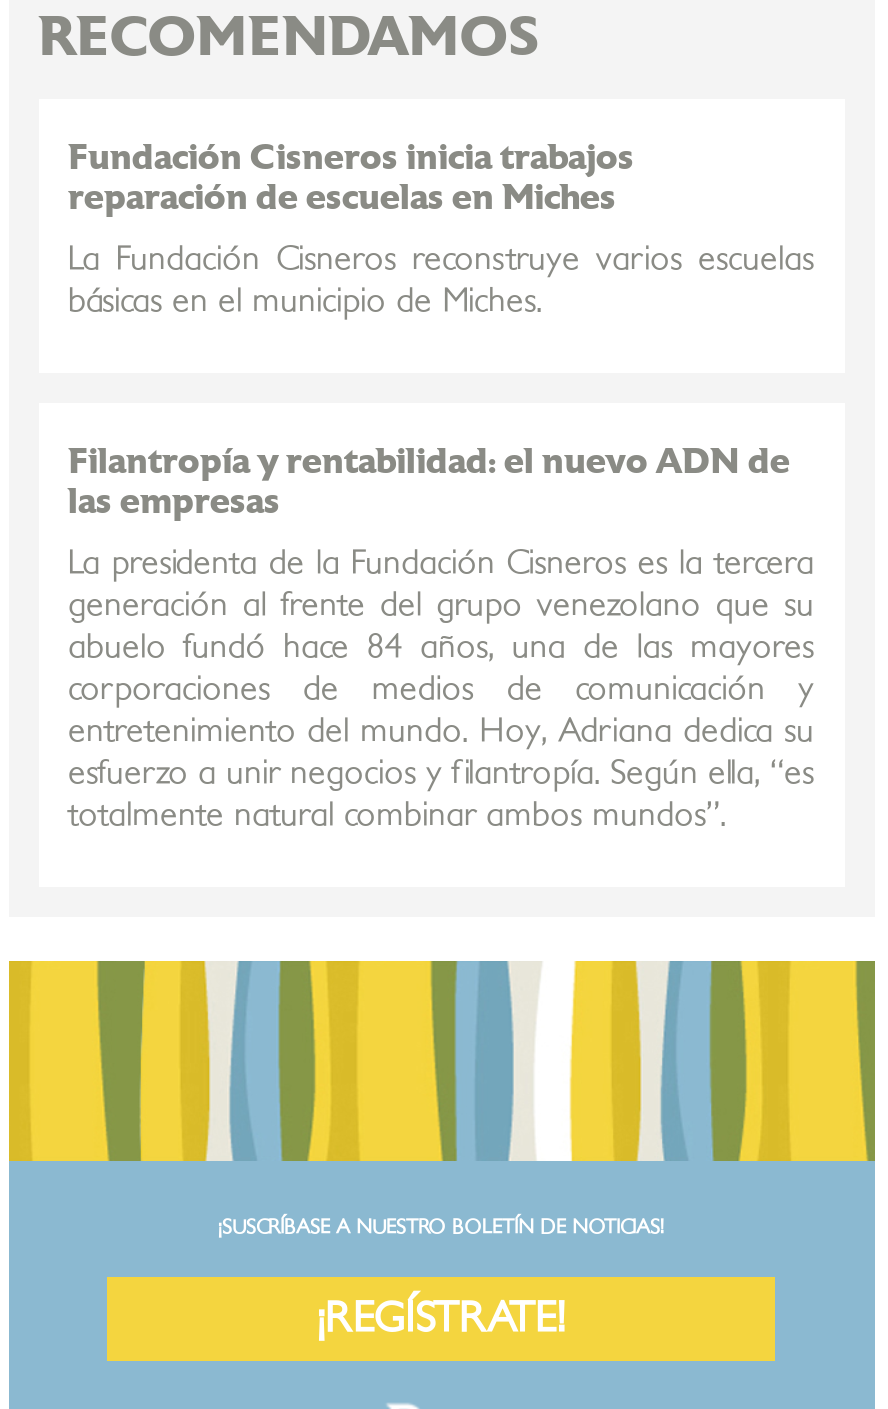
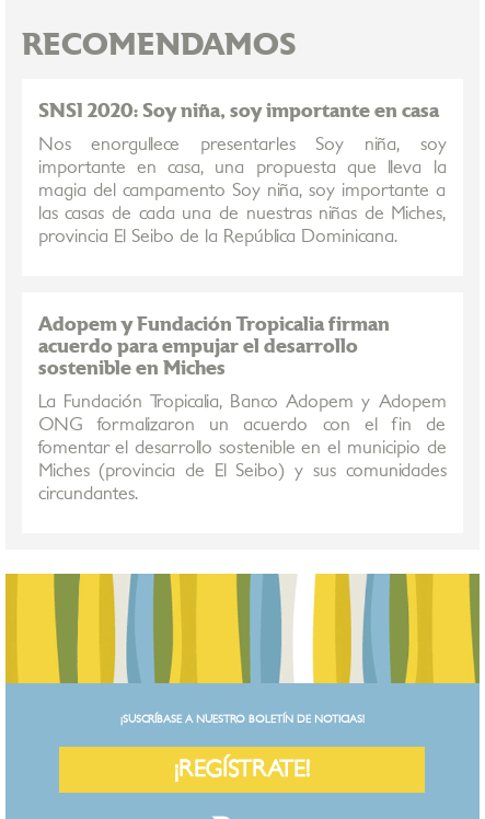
- Fundación Cisneros inicia trabajos
- reparación de escuelas en Miches
+ SNSI 2020: Soy niña, soy importante en casa

- La Fundación Cisneros reconstruye varios escuelas
- básicas en el municipio de Miches.
+ Nos enorgullece presentarles Soy niña, soy
+ importante en casa, una propuesta que lleva la
+ magia del campamento Soy niña, soy importante a
+ las casas de cada una de nuestras niñas de Miches,
+ provincia El Seibo de la República Dominicana.

- Filantropía y rentabilidad: el nuevo ADN de
- las empresas
+ Adopem y Fundación Tropicalia firman
+ acuerdo para empujar el desarrollo
+ sostenible en Miches

- La presidenta de la Fundación Cisneros es la tercera
- generación al frente del grupo venezolano que su
- abuelo fundó hace 84 años, una de las mayores
- corporaciones de medios de comunicación y
- entretenimiento del mundo. Hoy, Adriana dedica su
- esfuerzo a unir negocios y filantropía. Según ella, “es
- totalmente natural combinar ambos mundos”.
+ La Fundación Tropicalia, Banco Adopem y Adopem
+ ONG formalizaron un acuerdo con el fin de
+ fomentar el desarrollo sostenible en el municipio de
+ Miches (provincia de El Seibo) y sus comunidades
+ circundantes.
